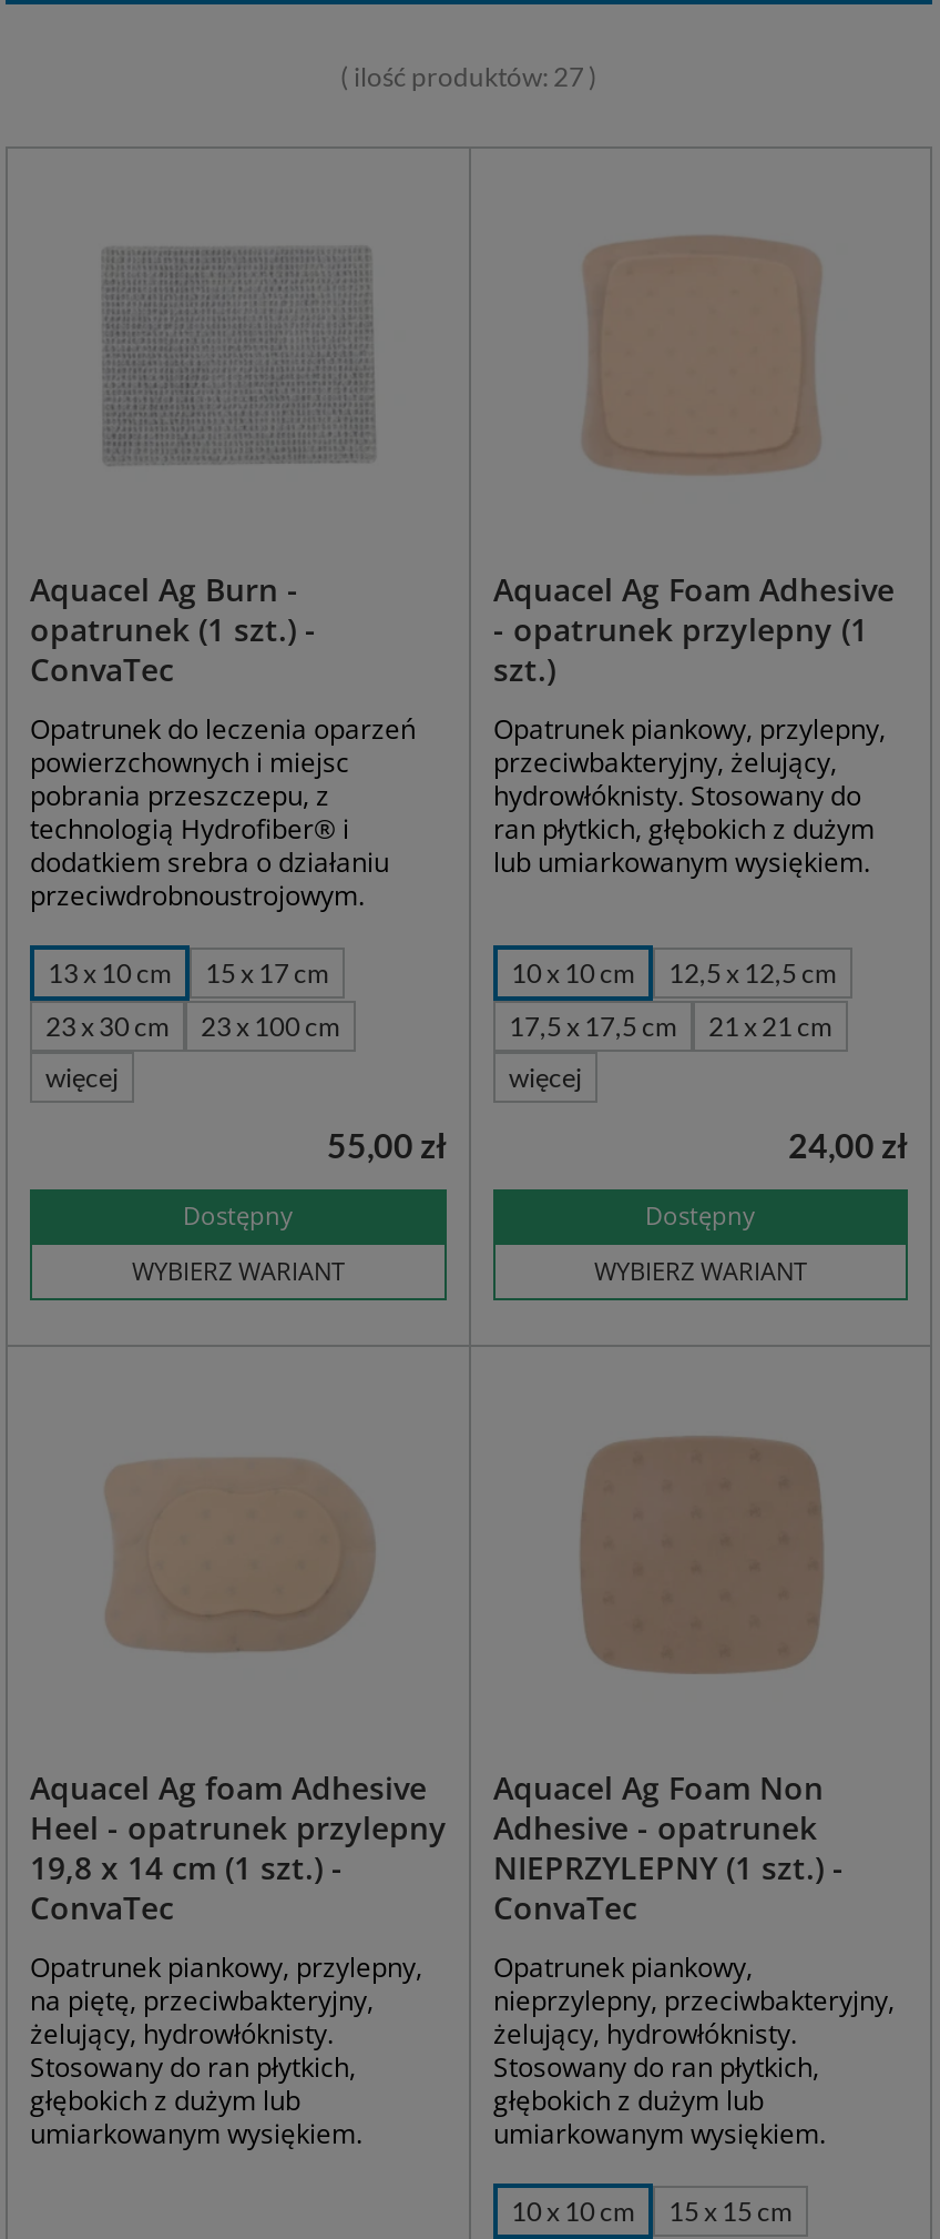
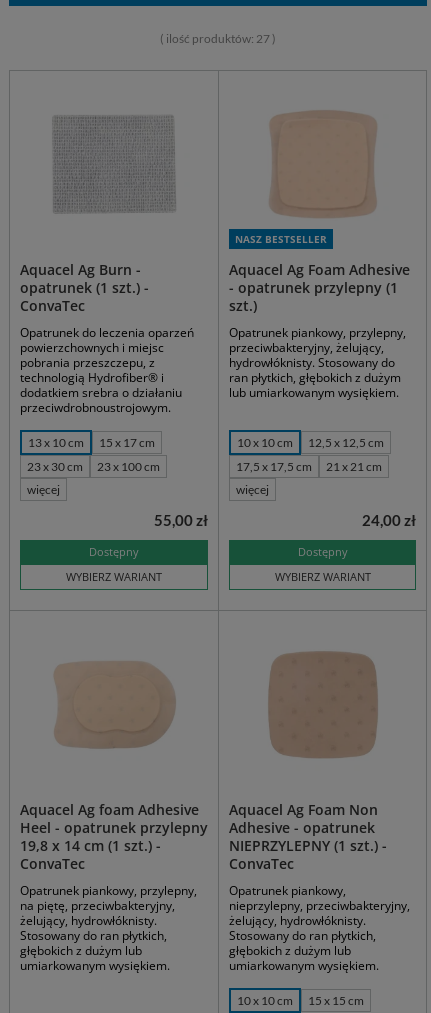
+ NASZ BESTSELLER
